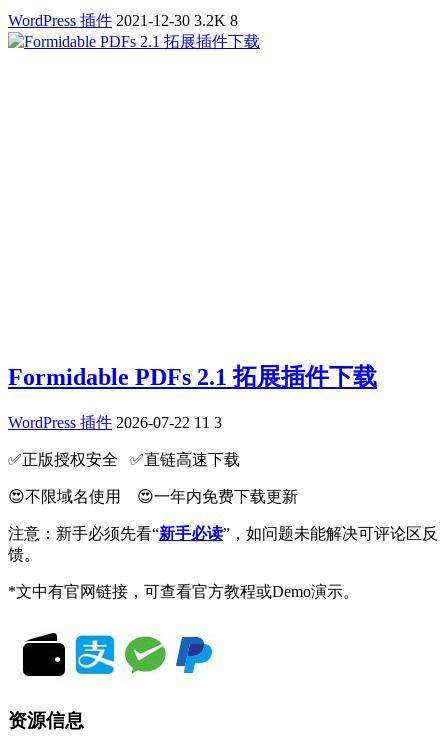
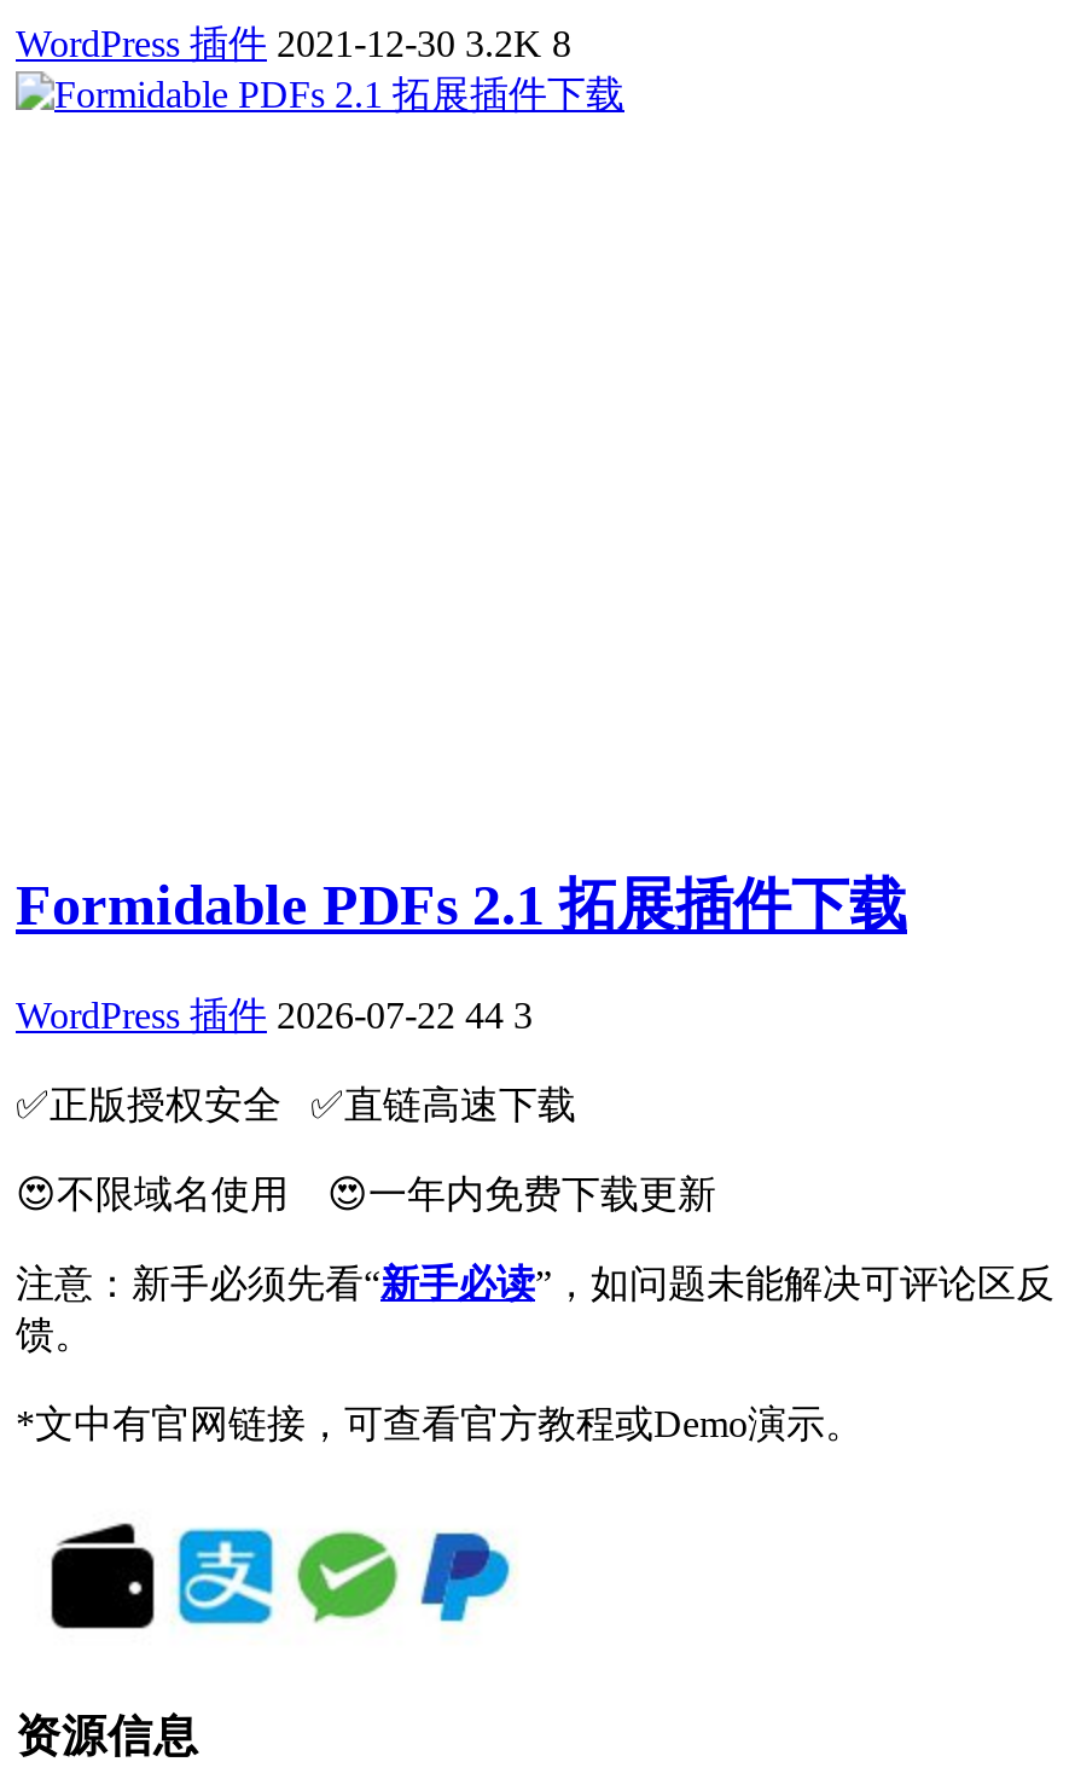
- WordPress 插件 2026-07-22 11 3
+ WordPress 插件 2026-07-22 44 3
